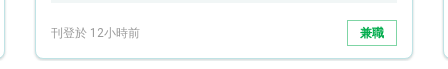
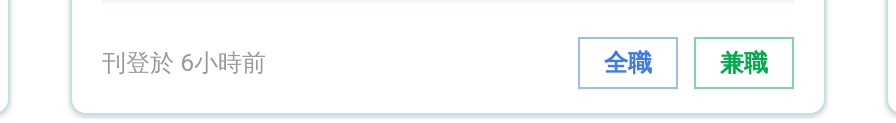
- 刊登於 12小時前
+ 刊登於 6小時前
+ 全職
